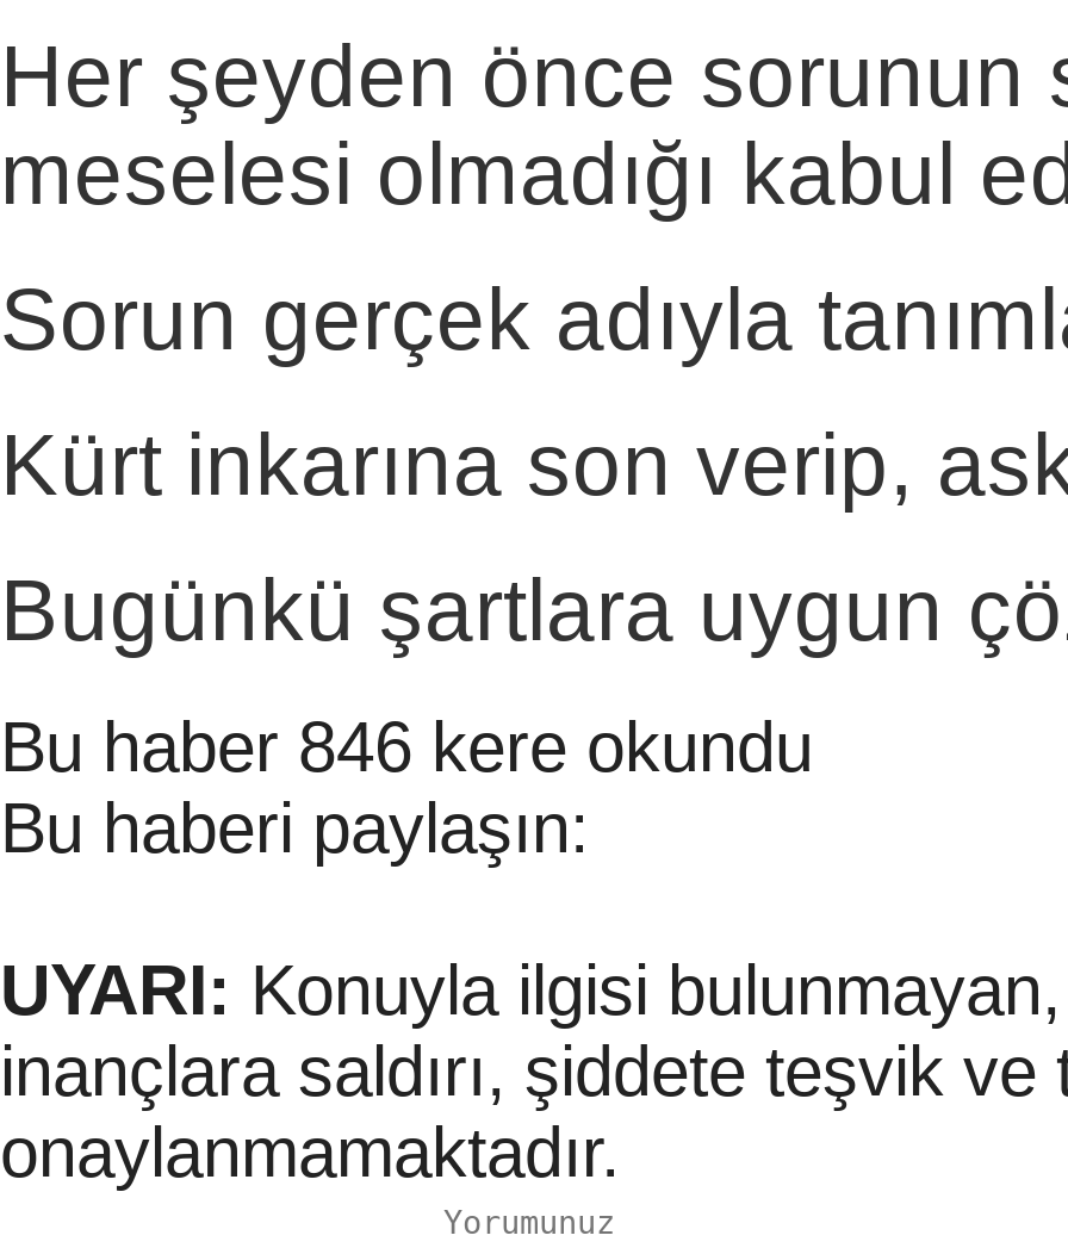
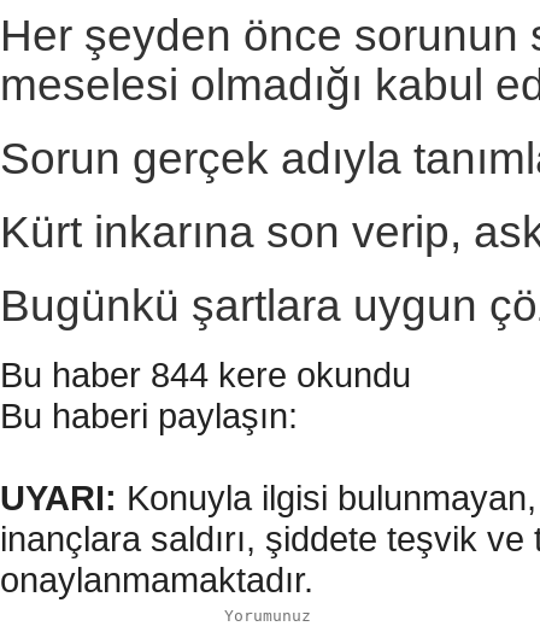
- Bu haber 846 kere okundu
+ Bu haber 844 kere okundu
